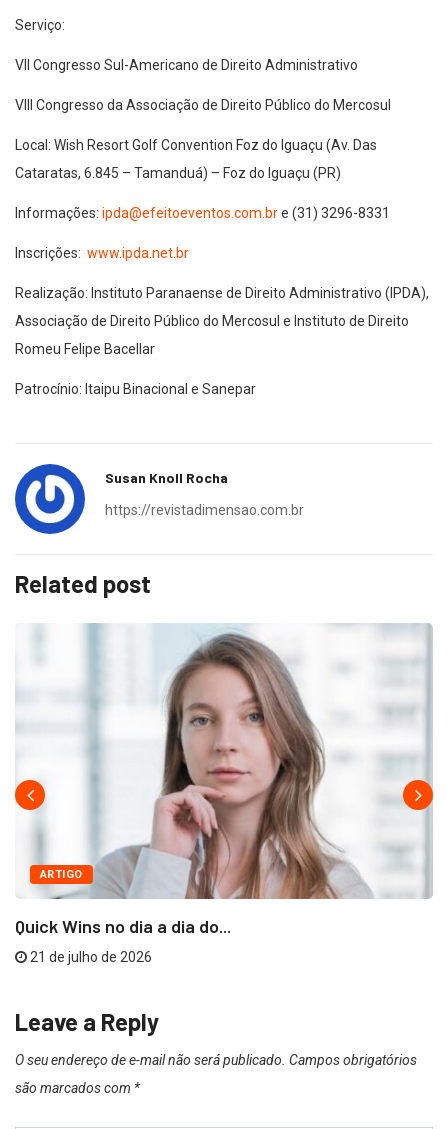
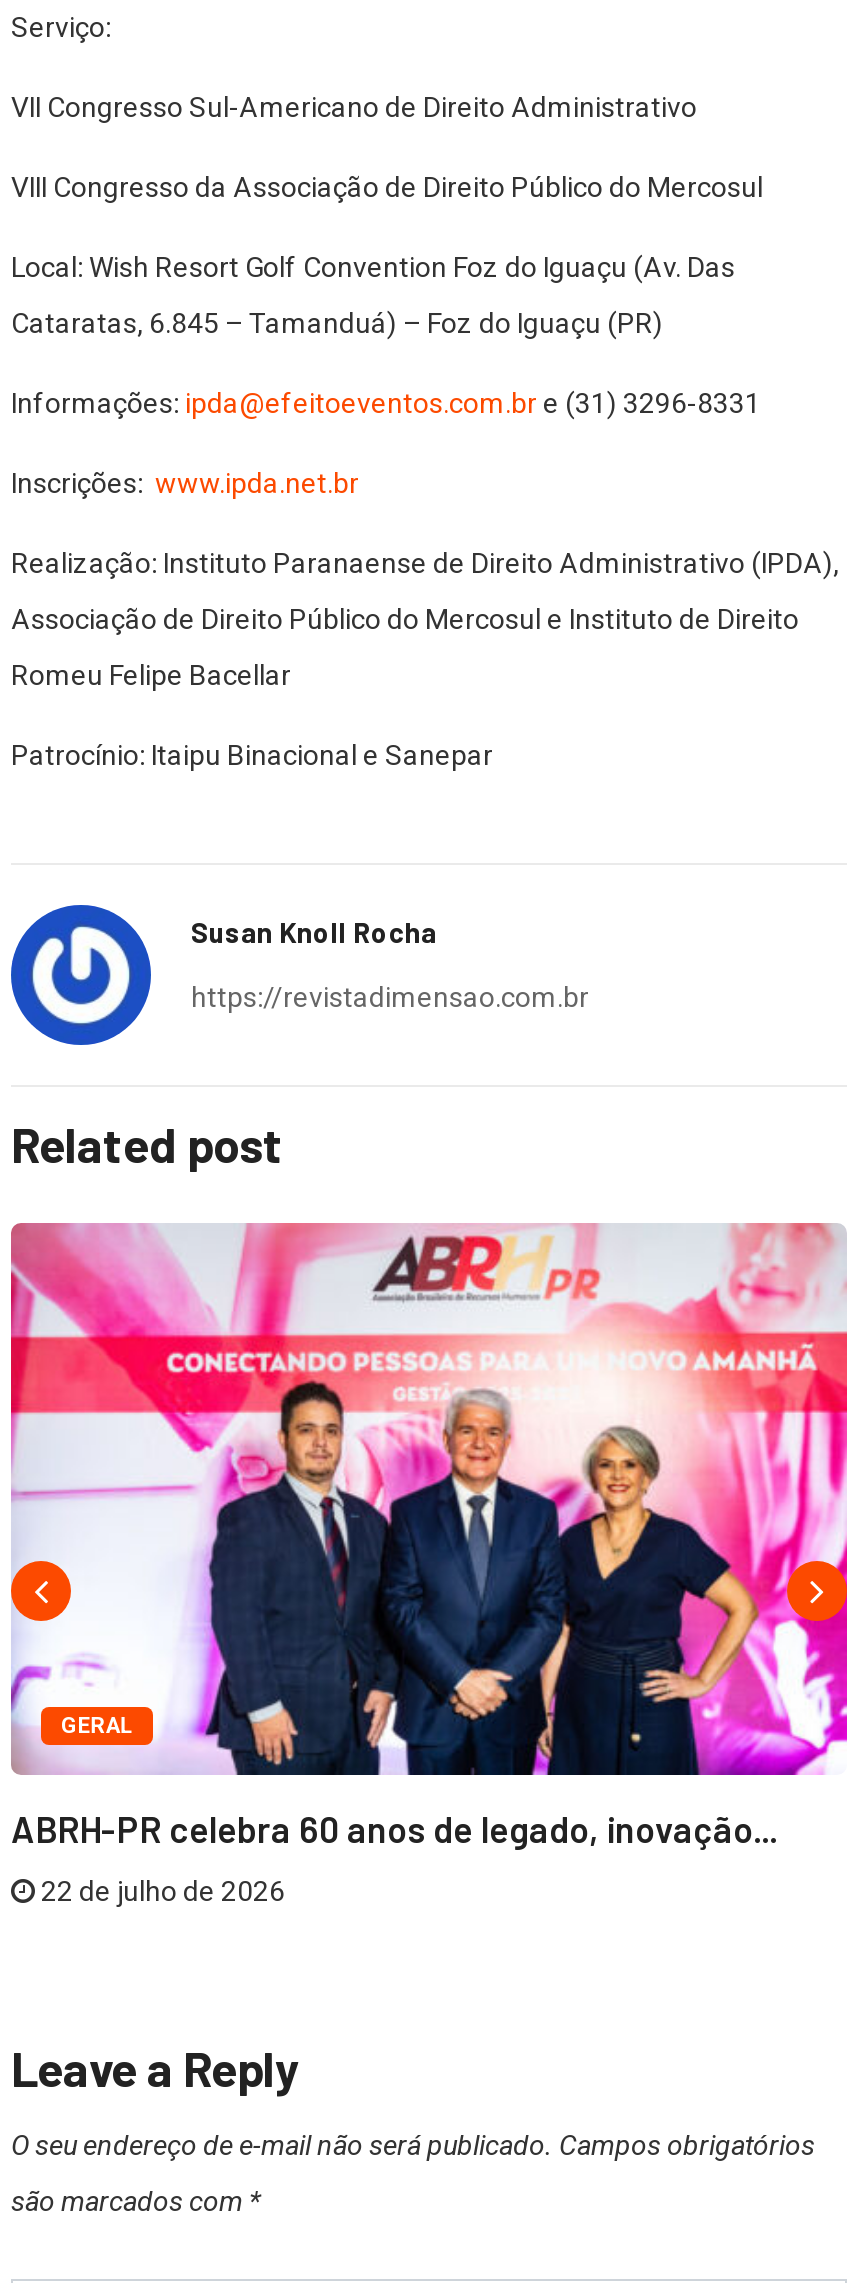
- [image]
- ARTIGO
+ [image]
+ GERAL

- Quick Wins no dia a dia do...
+ ABRH-PR celebra 60 anos de legado, inovação...

- 21 de julho de 2026
+ 22 de julho de 2026
